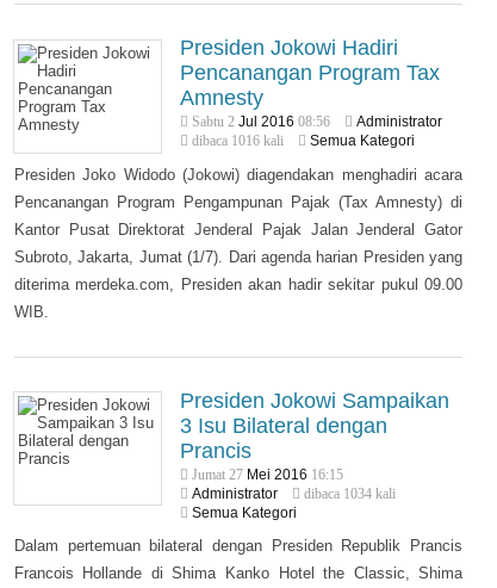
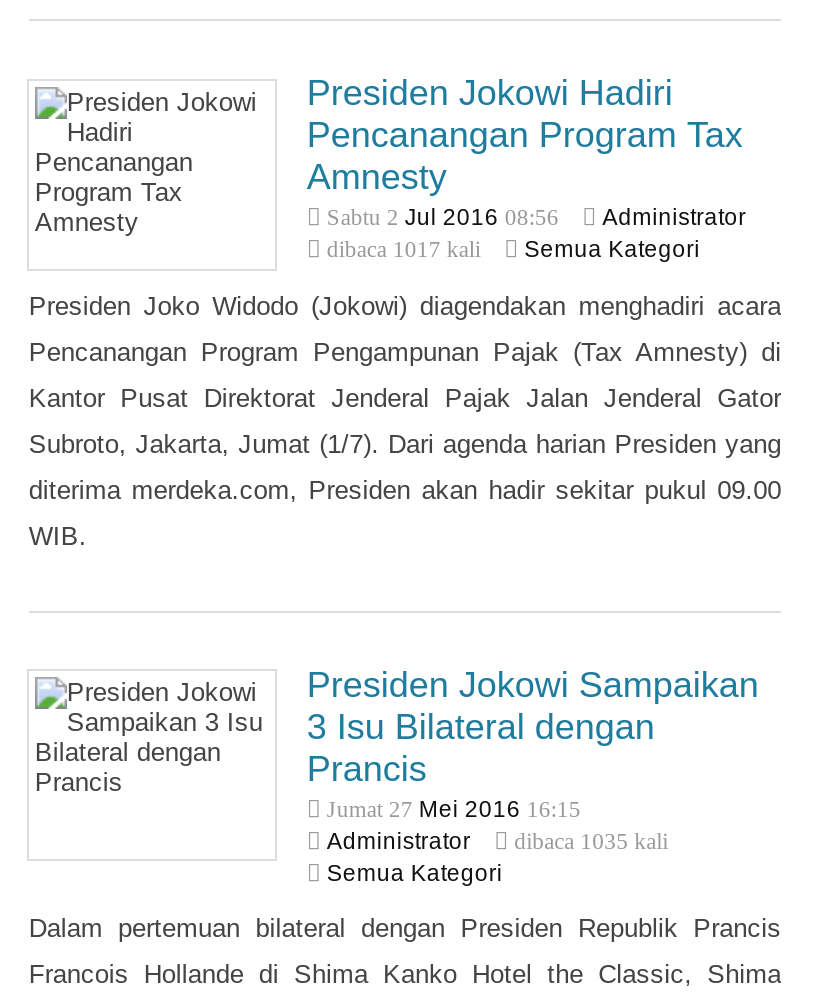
- dibaca 1016 kali Semua Kategori
+ dibaca 1017 kali Semua Kategori

- Administrator dibaca 1034 kali
+ Administrator dibaca 1035 kali
